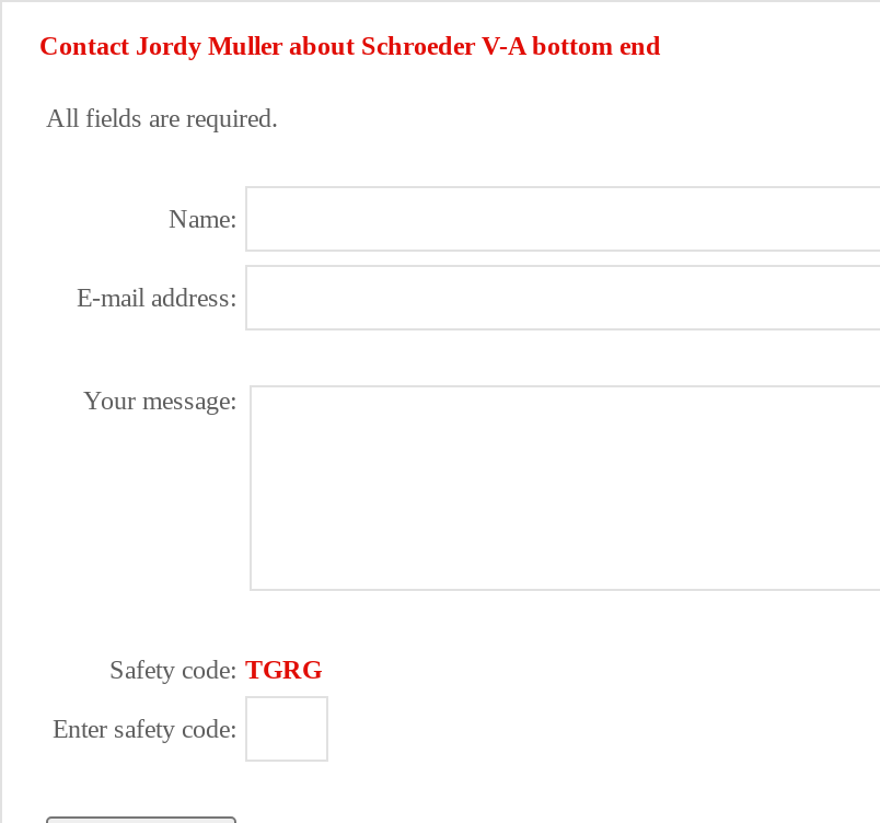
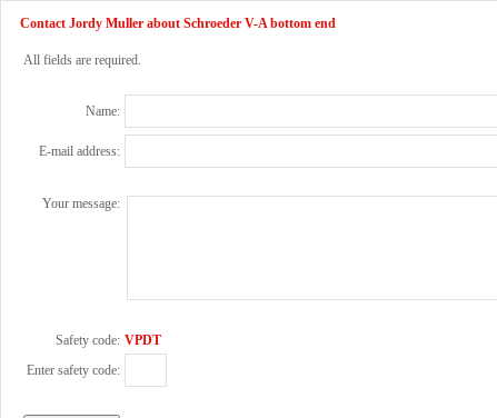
- Safety code: TGRG
+ Safety code: VPDT
